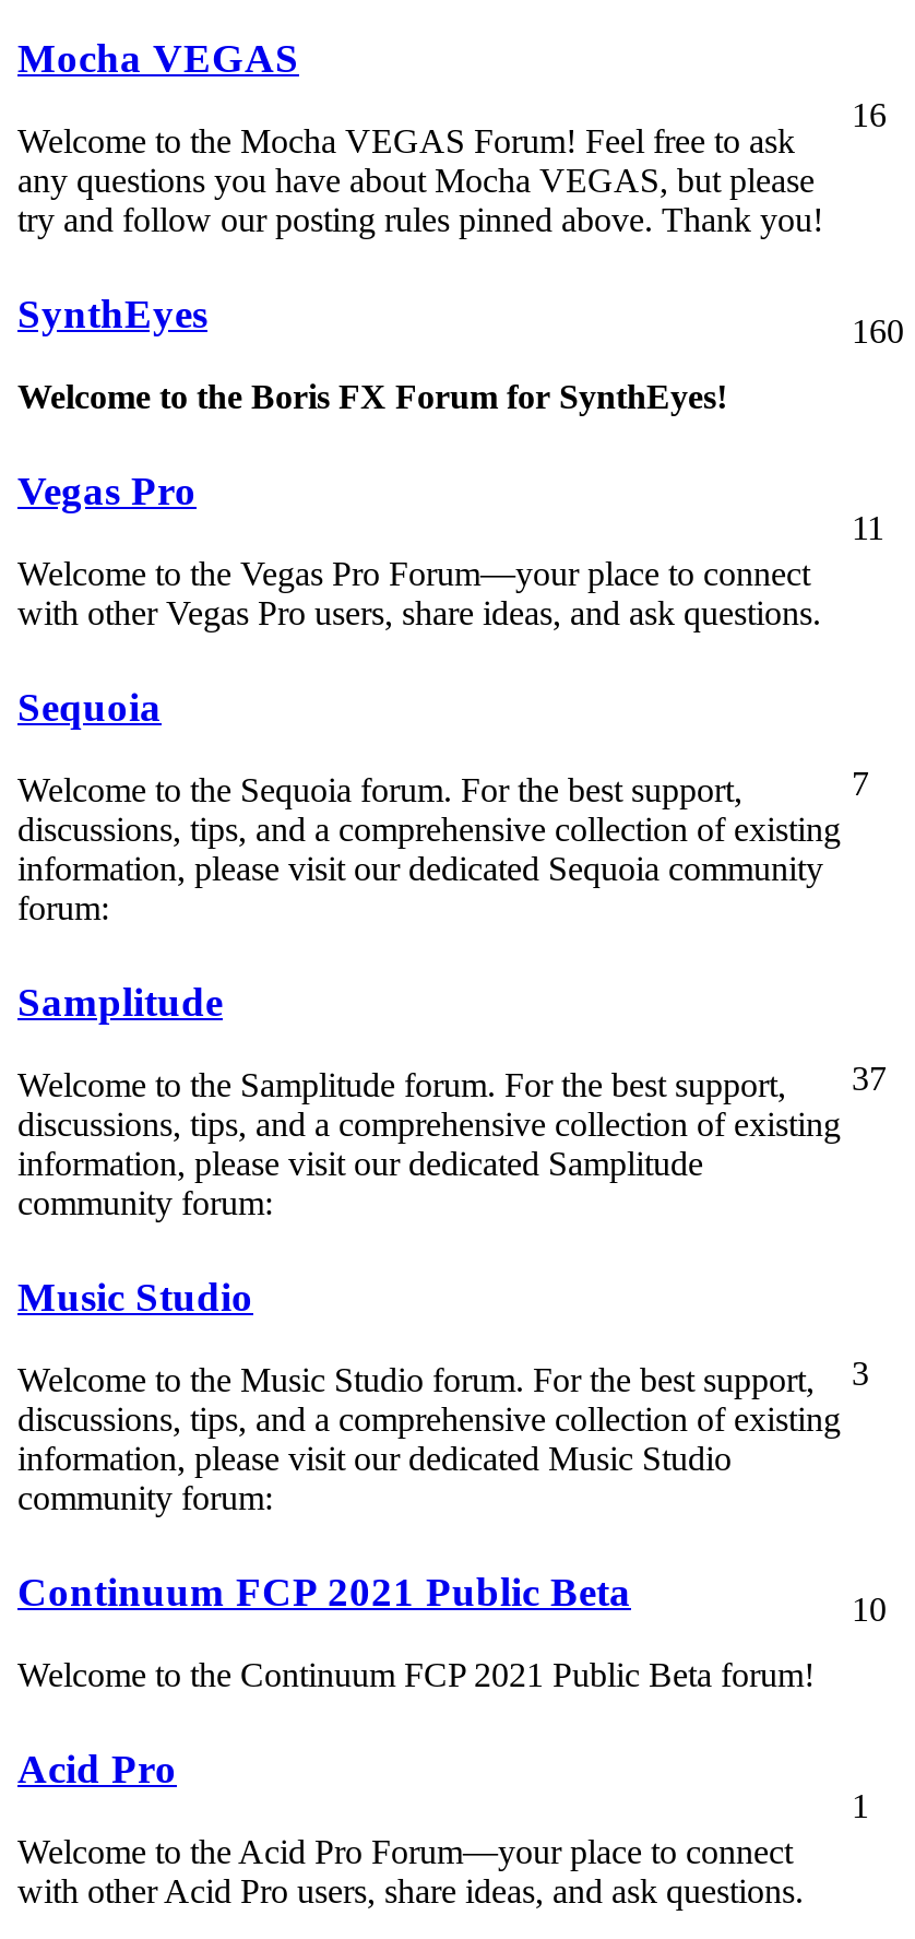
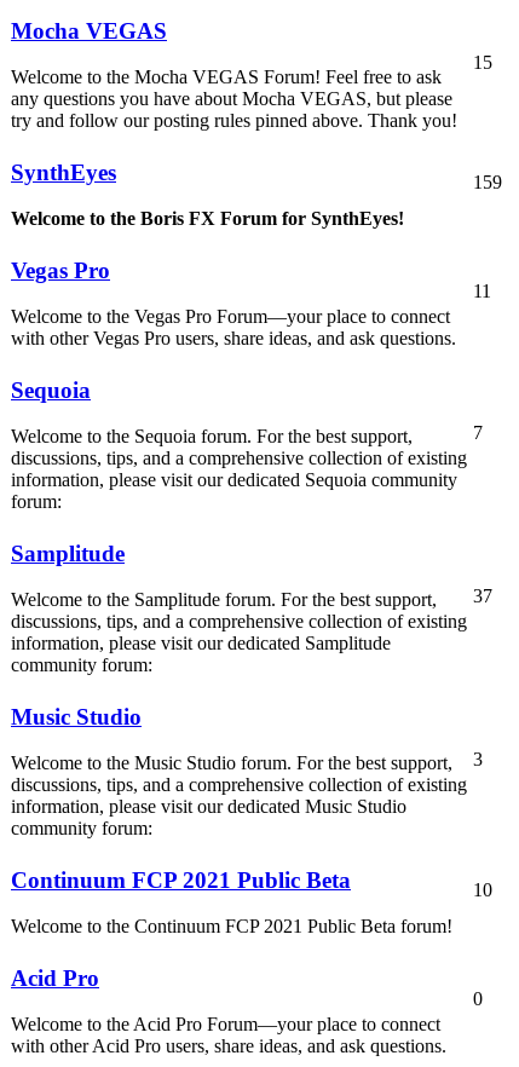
- 16
+ 15

- 160
+ 159

- 1
+ 0
